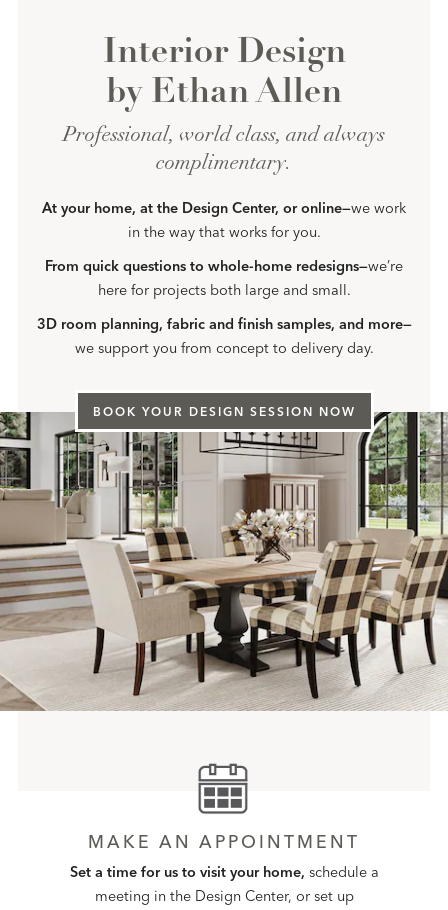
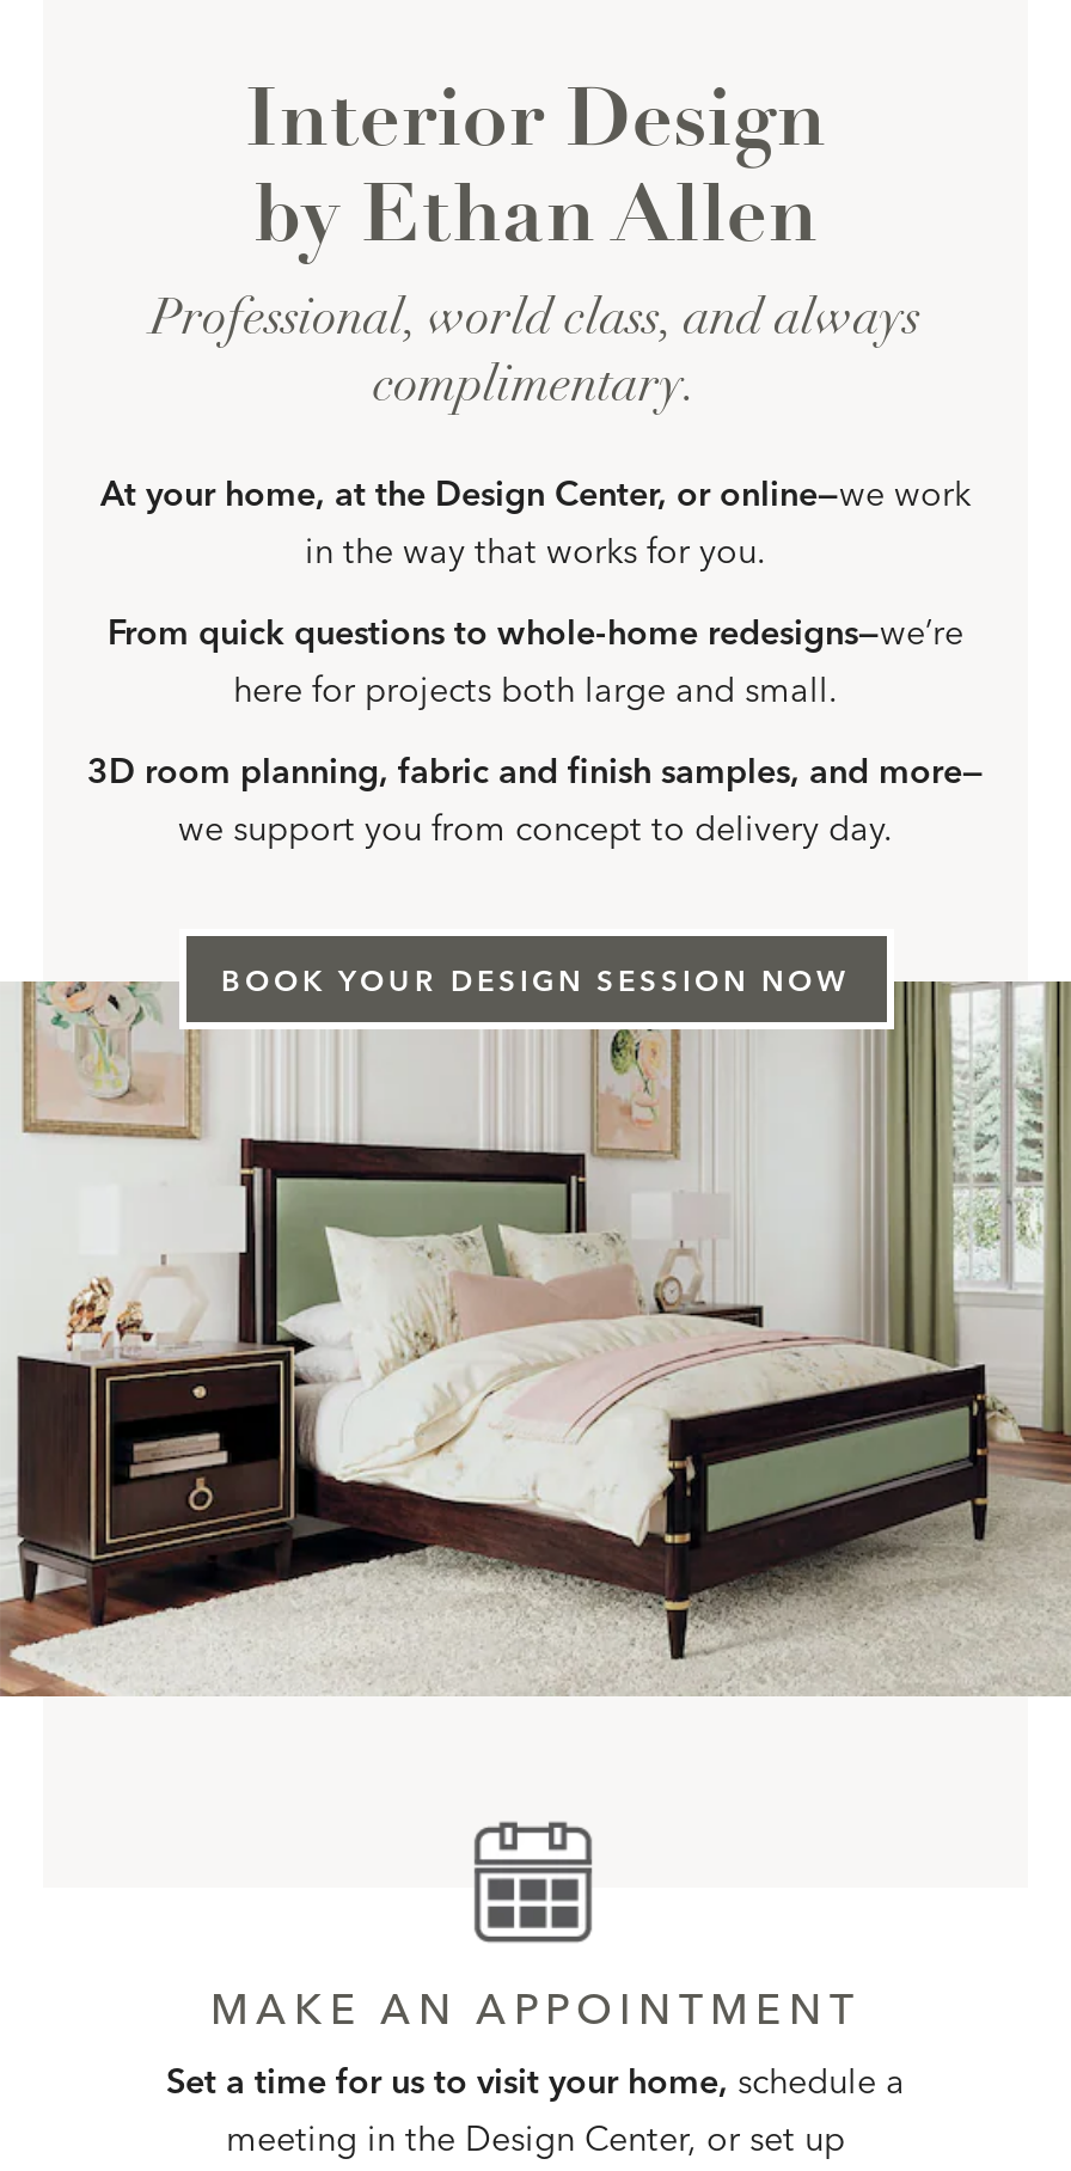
- [image]
+ [image]
